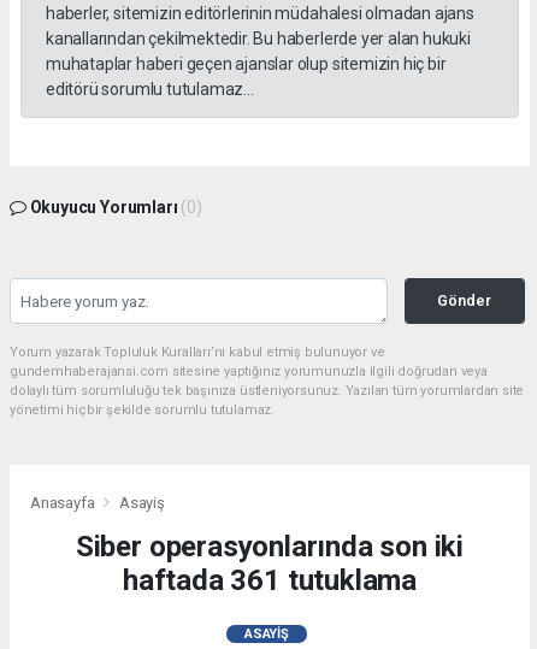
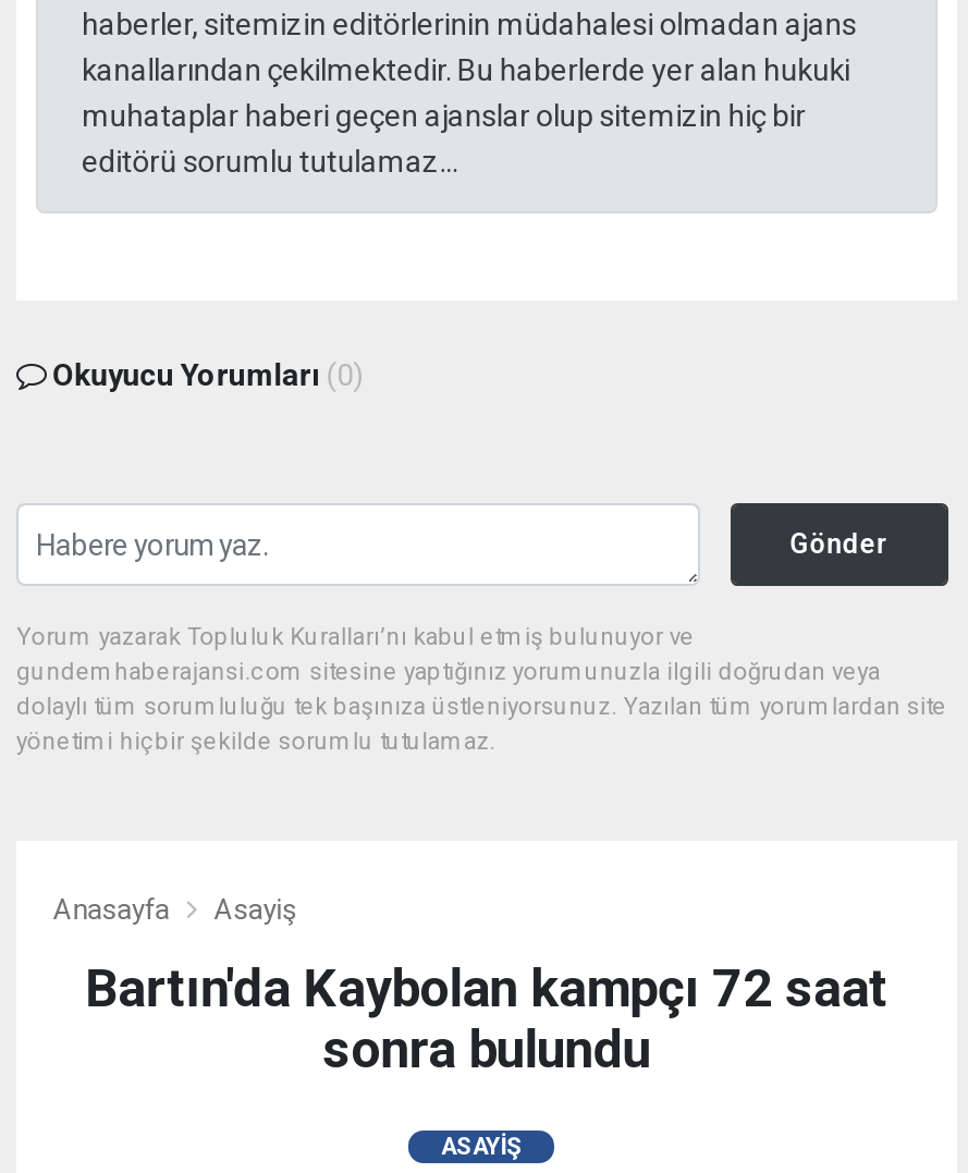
- Siber operasyonlarında son iki
- haftada 361 tutuklama
+ Bartın'da Kaybolan kampçı 72 saat
+ sonra bulundu
